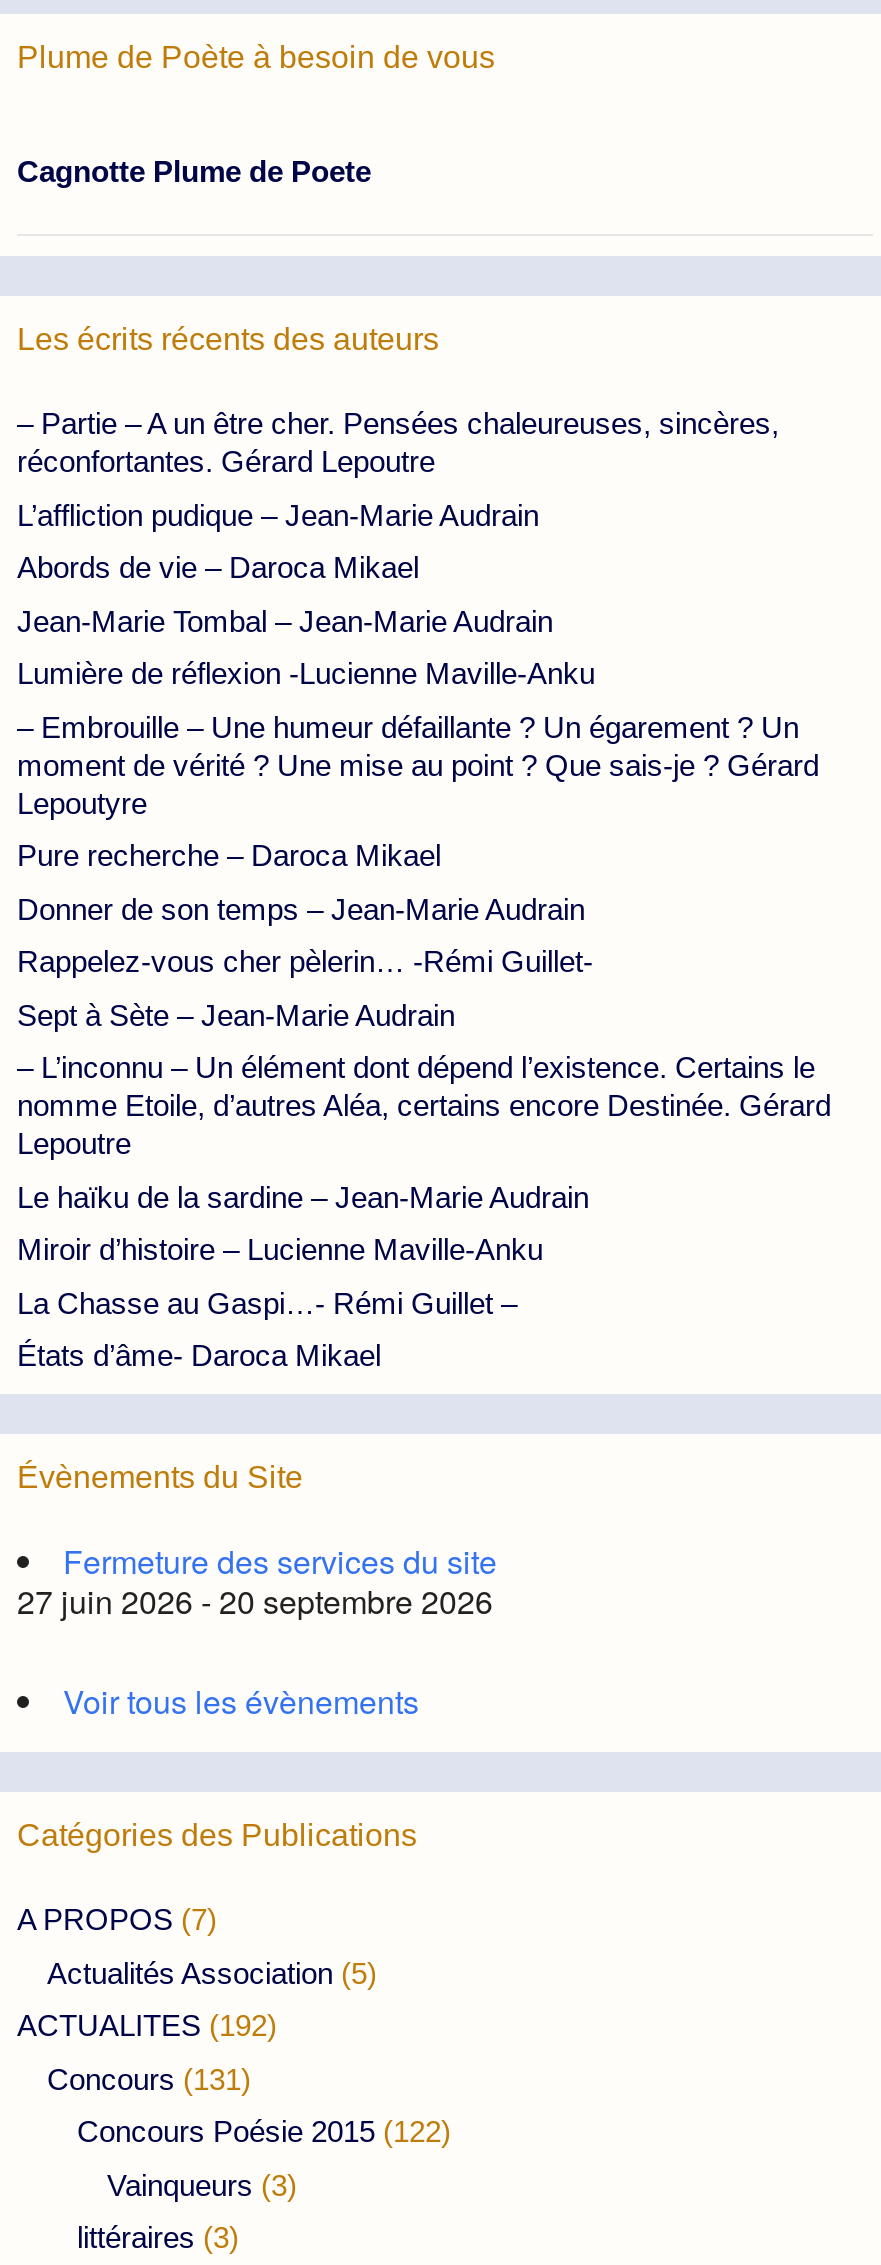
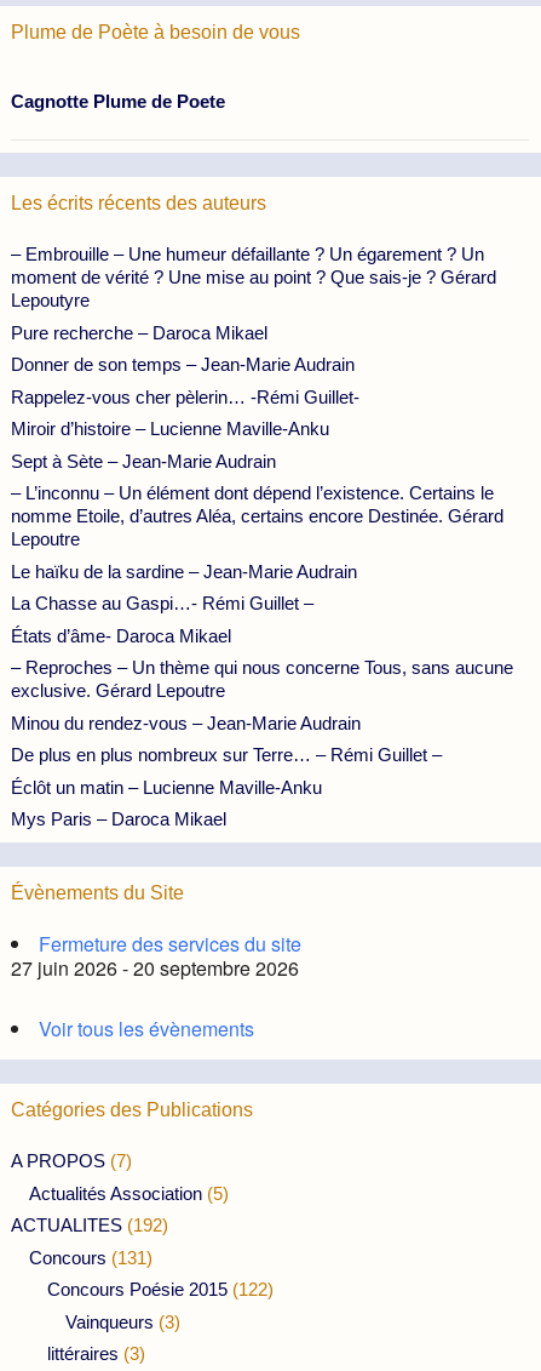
- – Partie – A un être cher. Pensées chaleureuses, sincères,
- réconfortantes. Gérard Lepoutre
- L’affliction pudique – Jean-Marie Audrain
- Abords de vie – Daroca Mikael
- Jean-Marie Tombal – Jean-Marie Audrain
- Lumière de réflexion -Lucienne Maville-Anku

moved up: – Embrouille – Une humeur défaillante ? Un égarement ? Un | moment de vérité ? Une mise au point ? Que sais-je ? Gérard | Lepoutyre | Pure recherche – Daroca Mikael | Donner de son temps – Jean-Marie Audrain | Rappelez-vous cher pèlerin… -Rémi Guillet-

moved up: Sept à Sète – Jean-Marie Audrain | – L’inconnu – Un élément dont dépend l’existence. Certains le | nomme Etoile, d’autres Aléa, certains encore Destinée. Gérard | Lepoutre | Le haïku de la sardine – Jean-Marie Audrain

moved up: Miroir d’histoire – Lucienne Maville-Anku

moved up: La Chasse au Gaspi…- Rémi Guillet – | États d’âme- Daroca Mikael

+ – Reproches – Un thème qui nous concerne Tous, sans aucune
+ exclusive. Gérard Lepoutre
+ Minou du rendez-vous – Jean-Marie Audrain
+ De plus en plus nombreux sur Terre… – Rémi Guillet –
+ Éclôt un matin – Lucienne Maville-Anku
+ Mys Paris – Daroca Mikael
